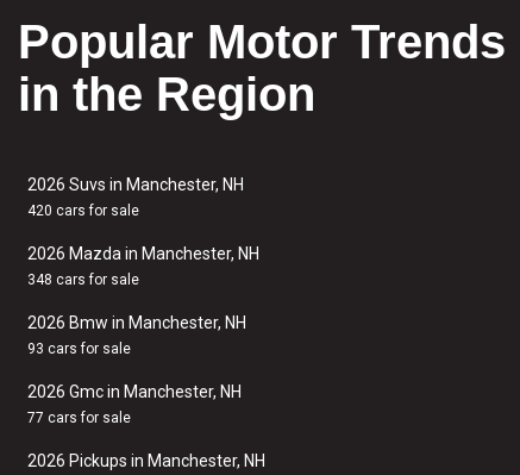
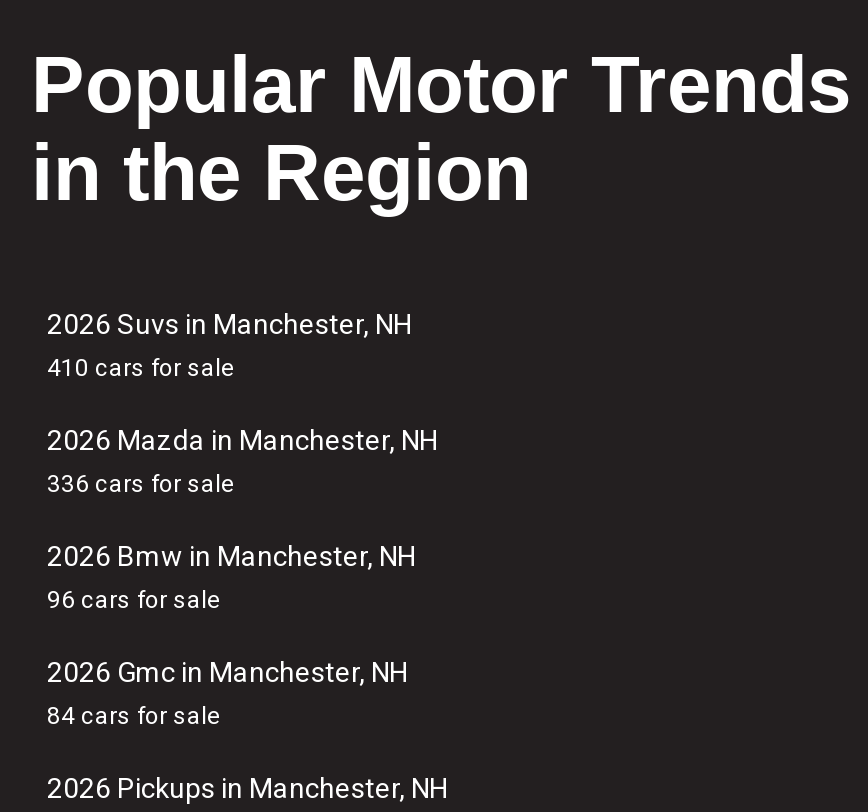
- 420 cars for sale
+ 410 cars for sale

- 348 cars for sale
+ 336 cars for sale

- 93 cars for sale
+ 96 cars for sale

- 77 cars for sale
+ 84 cars for sale
